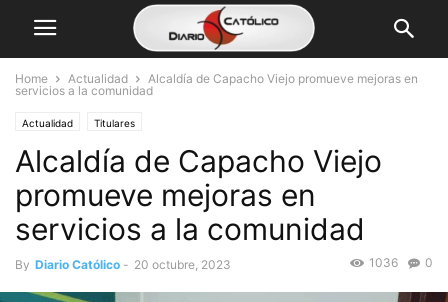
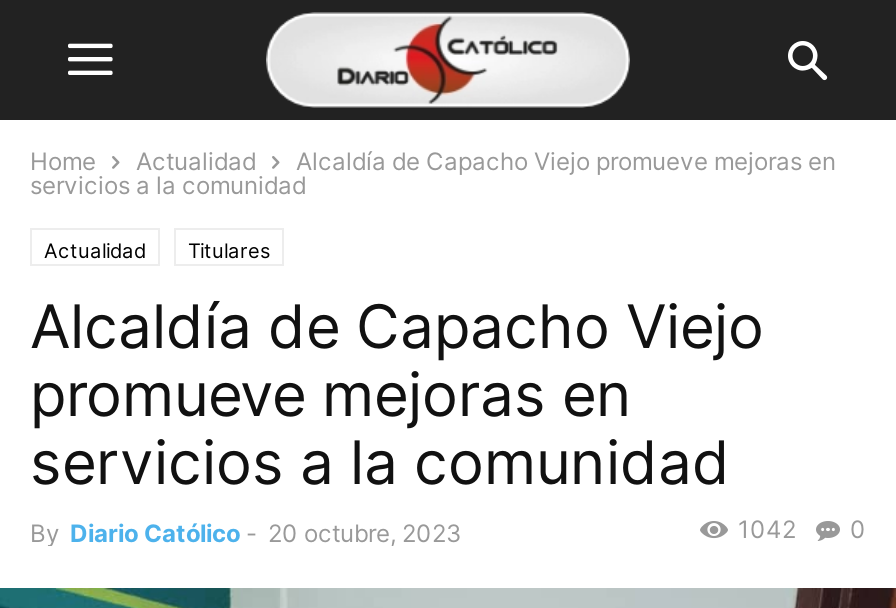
- 1036 0
+ 1042 0
